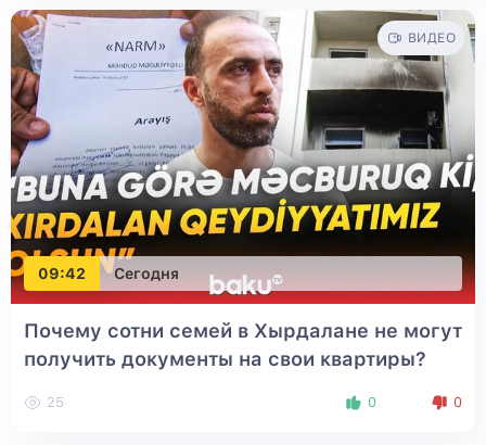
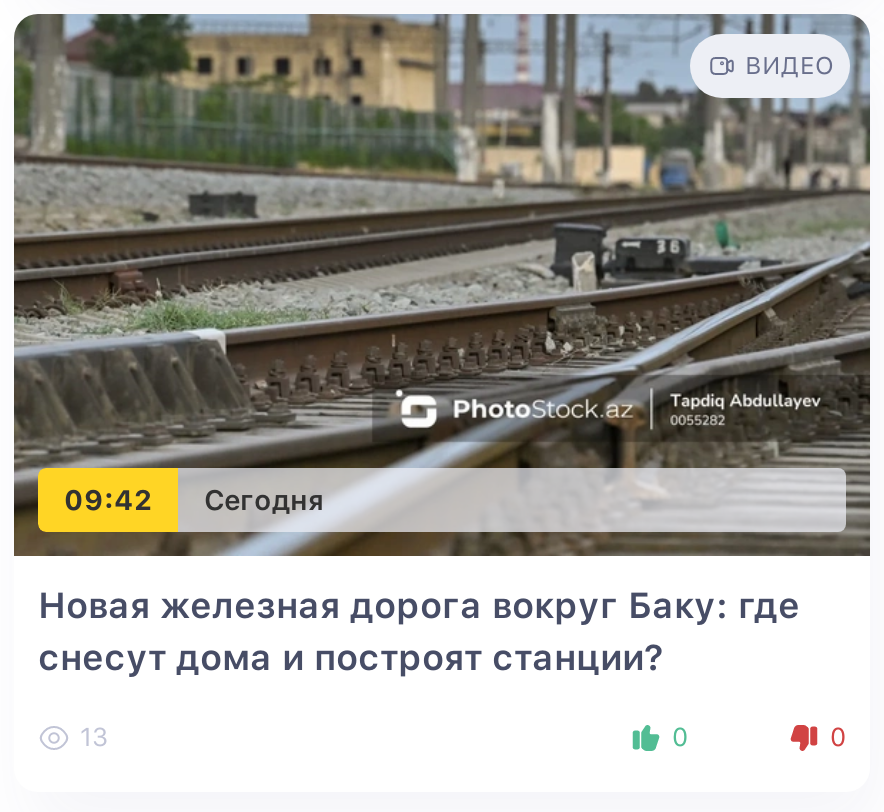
- [image]
- Почему сотни семей в Хырдалане не могут
- получить документы на свои квартиры?
+ [image]
+ Новая железная дорога вокруг Баку: где
+ снесут дома и построят станции?

- 25
+ 13
